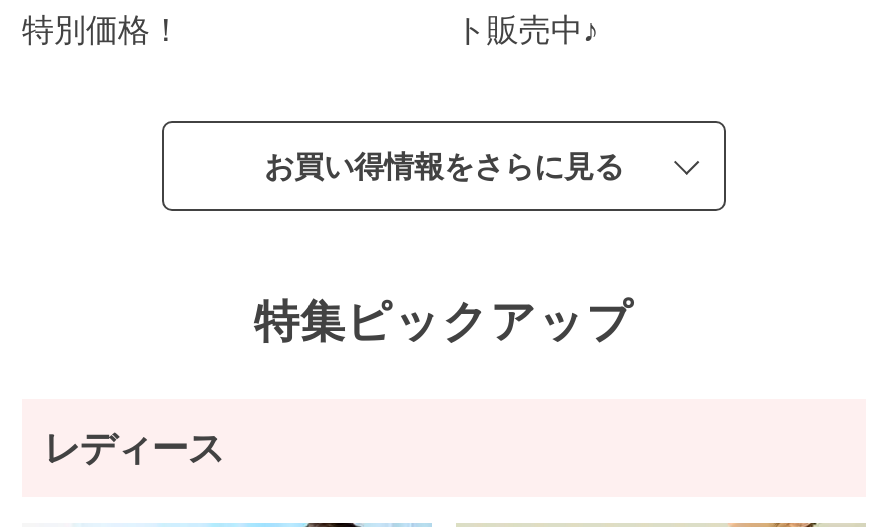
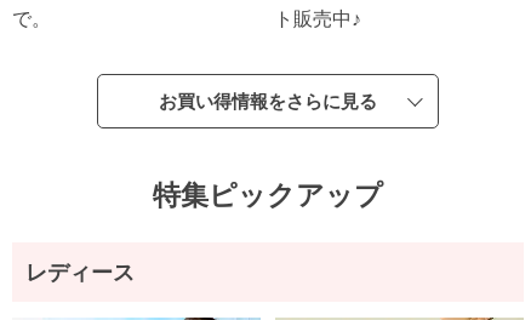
- 特別価格！
+ で。
